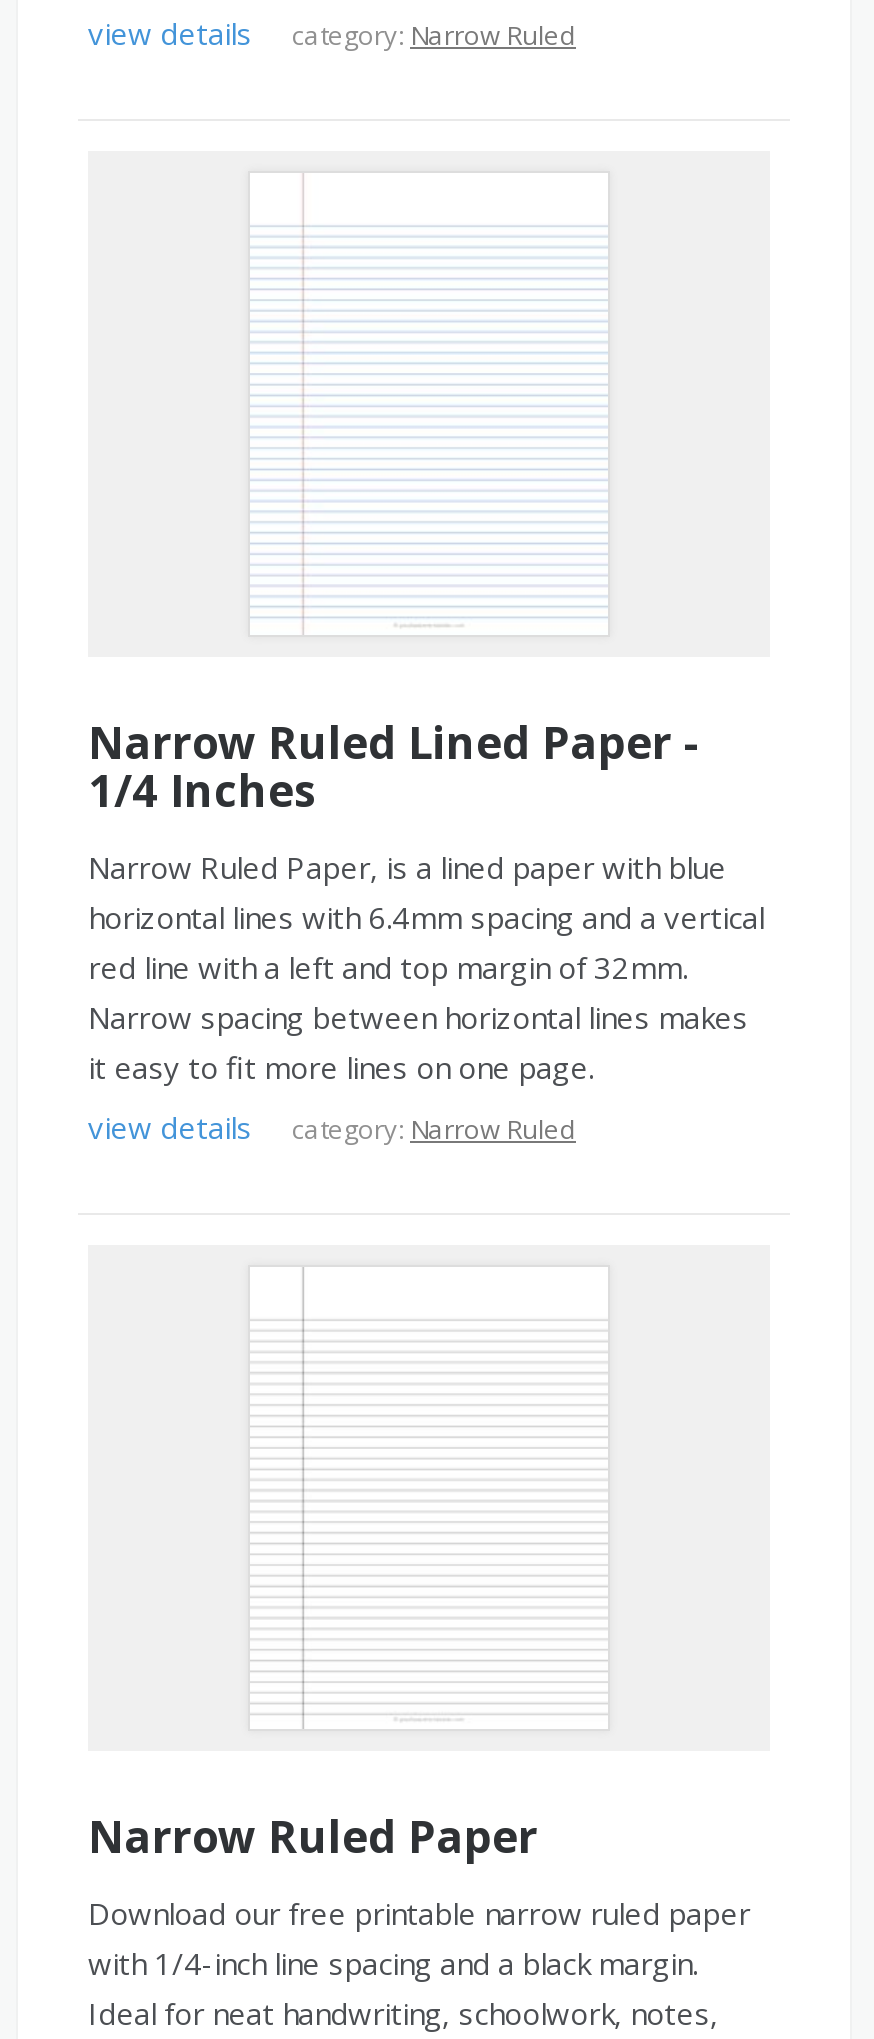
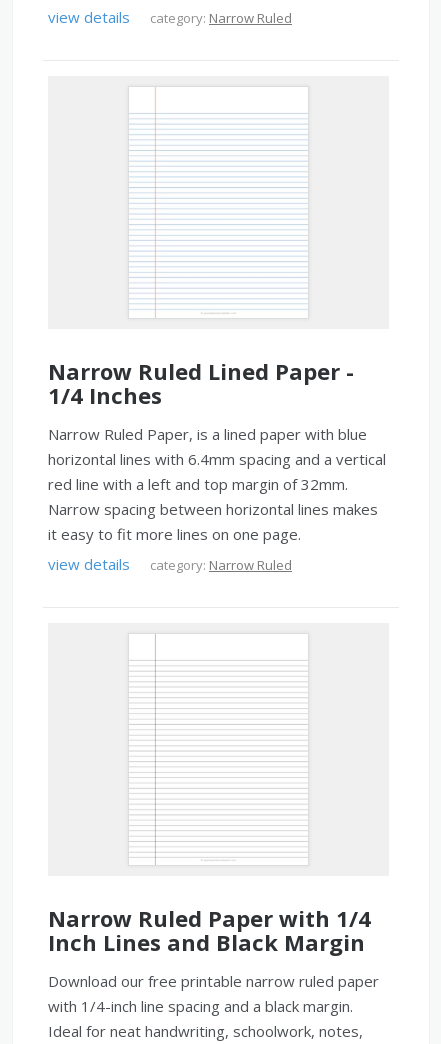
- Narrow Ruled Paper
+ Narrow Ruled Paper with 1/4
+ Inch Lines and Black Margin
